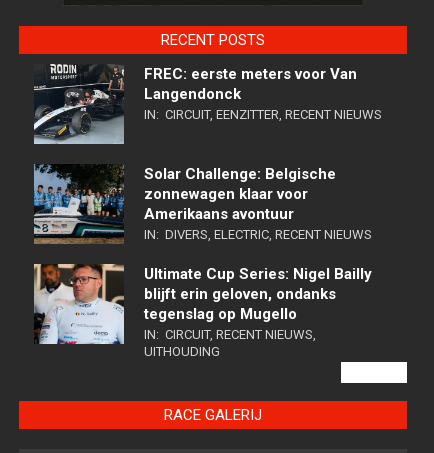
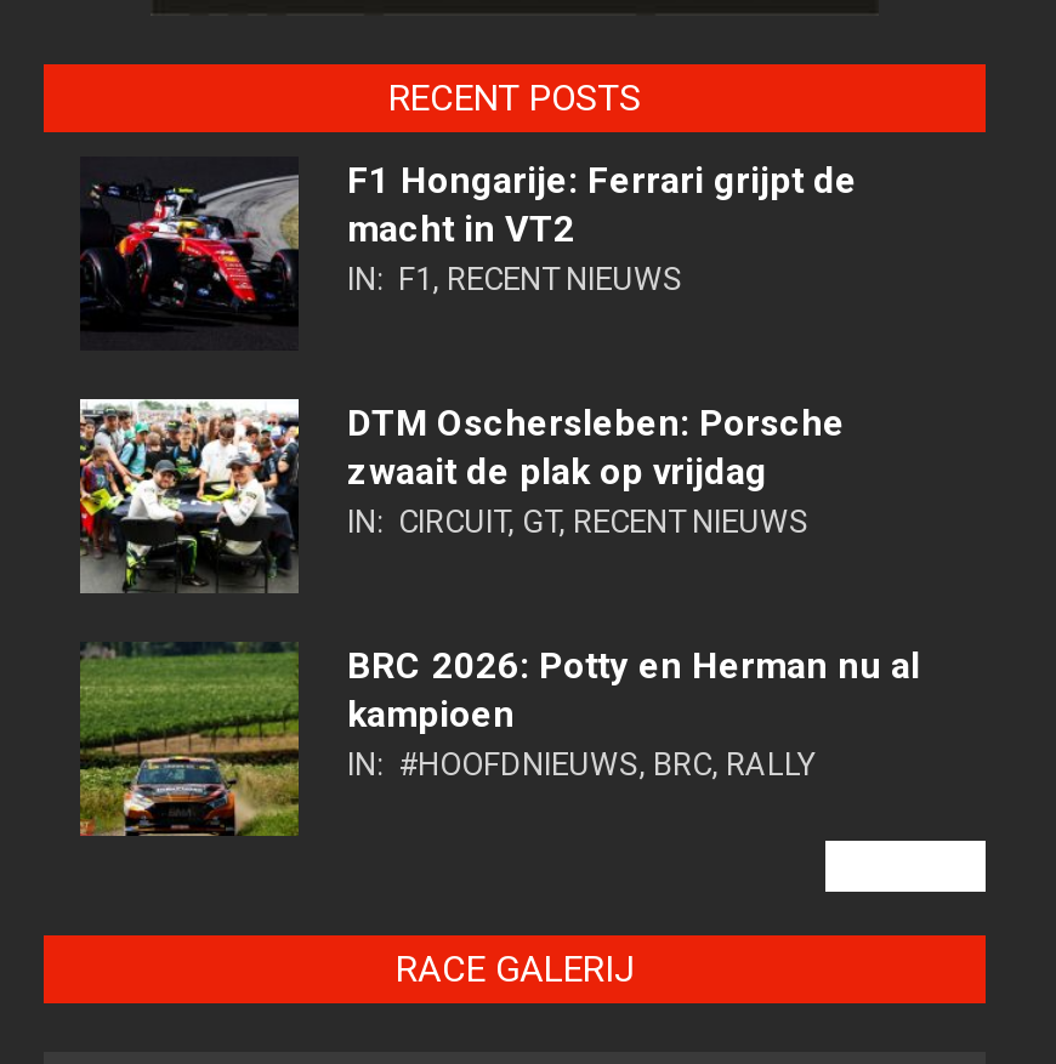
- [image]
- FREC: eerste meters voor Van
- Langendonck
- IN: CIRCUIT, EENZITTER, RECENT NIEUWS
+ [image]
+ F1 Hongarije: Ferrari grijpt de
+ macht in VT2
+ IN: F1, RECENT NIEUWS

- [image]
- Solar Challenge: Belgische
- zonnewagen klaar voor
- Amerikaans avontuur
- IN: DIVERS, ELECTRIC, RECENT NIEUWS
+ [image]
+ DTM Oschersleben: Porsche
+ zwaait de plak op vrijdag
+ IN: CIRCUIT, GT, RECENT NIEUWS

- [image]
- Ultimate Cup Series: Nigel Bailly
- blijft erin geloven, ondanks
- tegenslag op Mugello
- IN: CIRCUIT, RECENT NIEUWS,
- UITHOUDING
+ [image]
+ BRC 2026: Potty en Herman nu al
+ kampioen
+ IN: #HOOFDNIEUWS, BRC, RALLY
